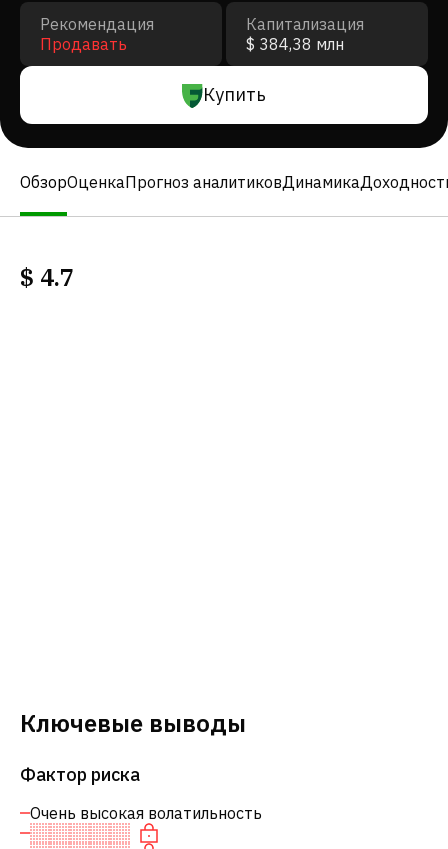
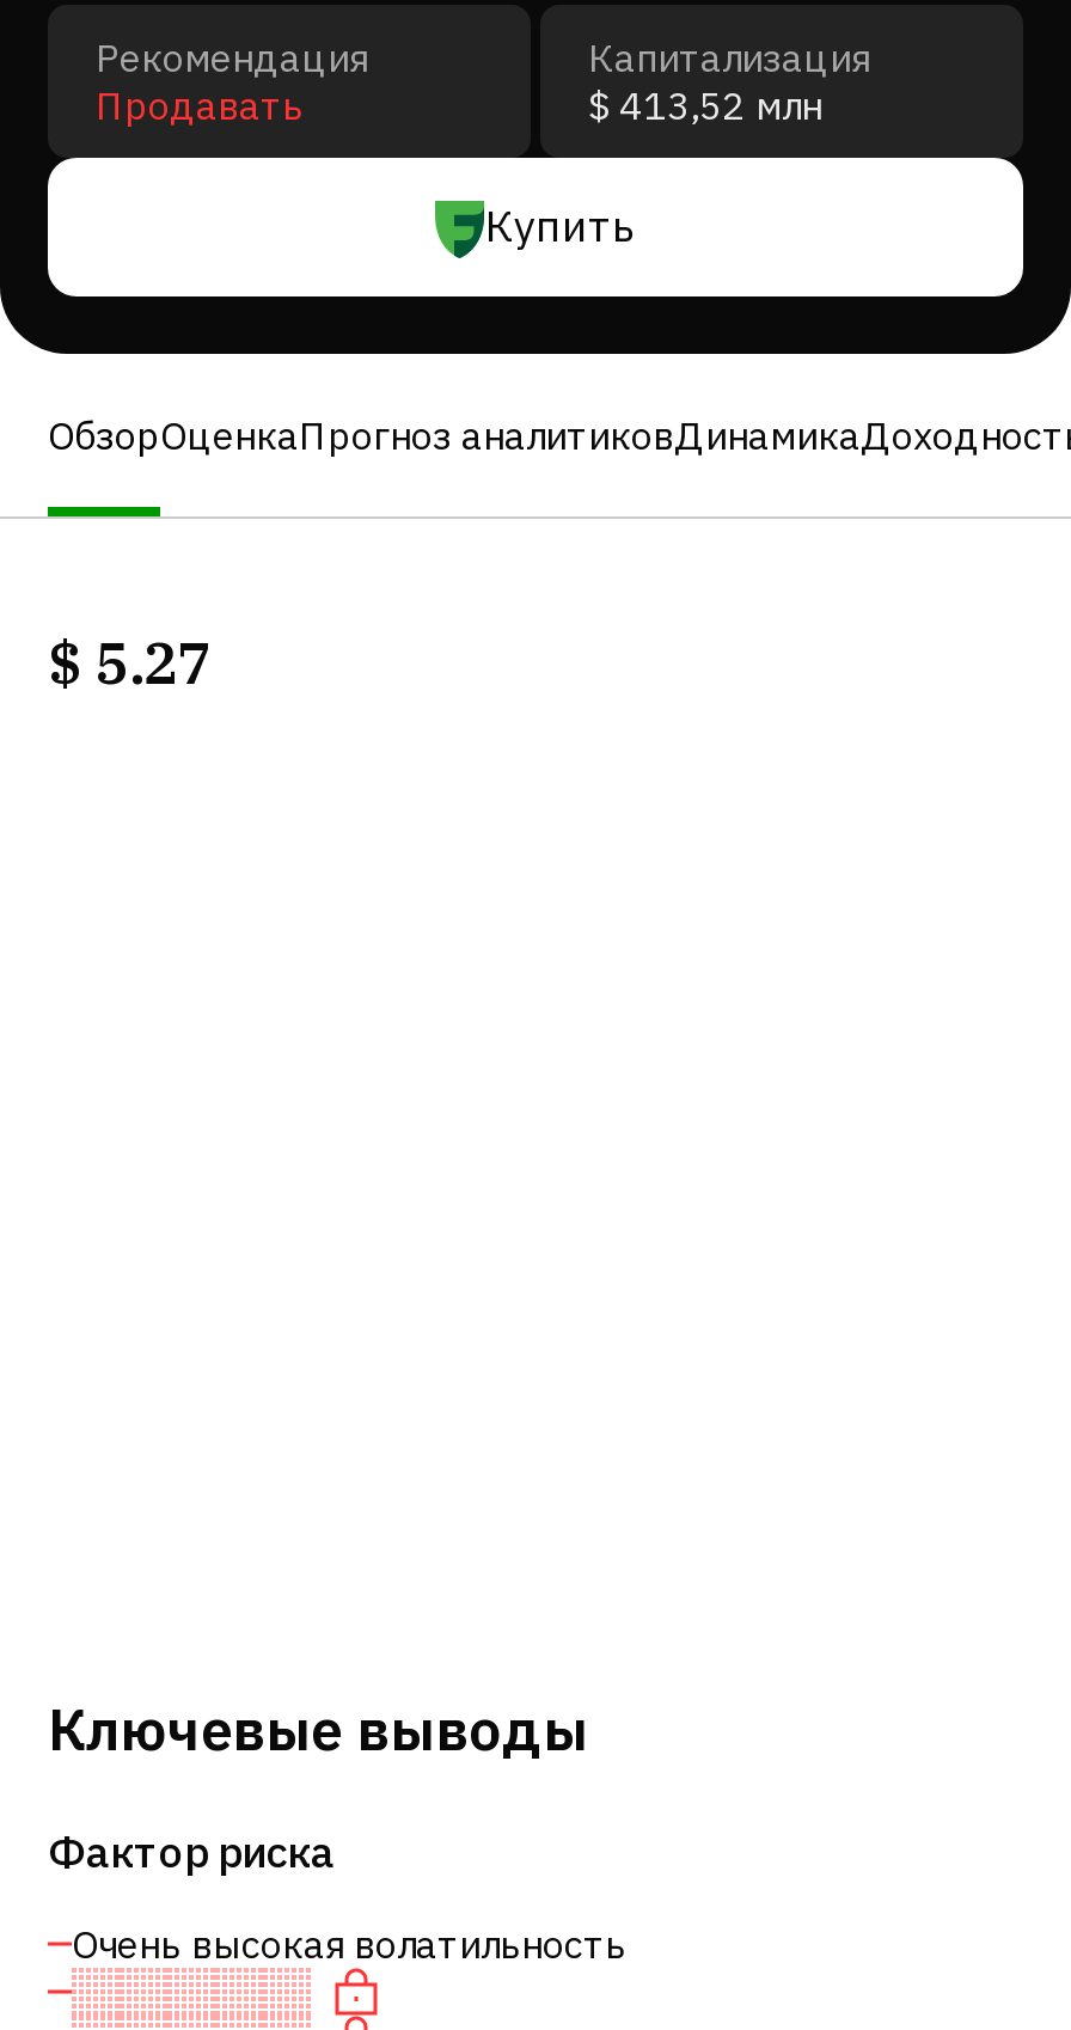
- $ 384,38 млн
+ $ 413,52 млн

- $ 4.7
+ $ 5.27
